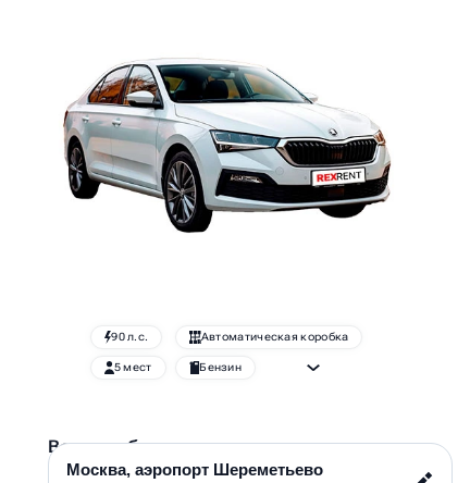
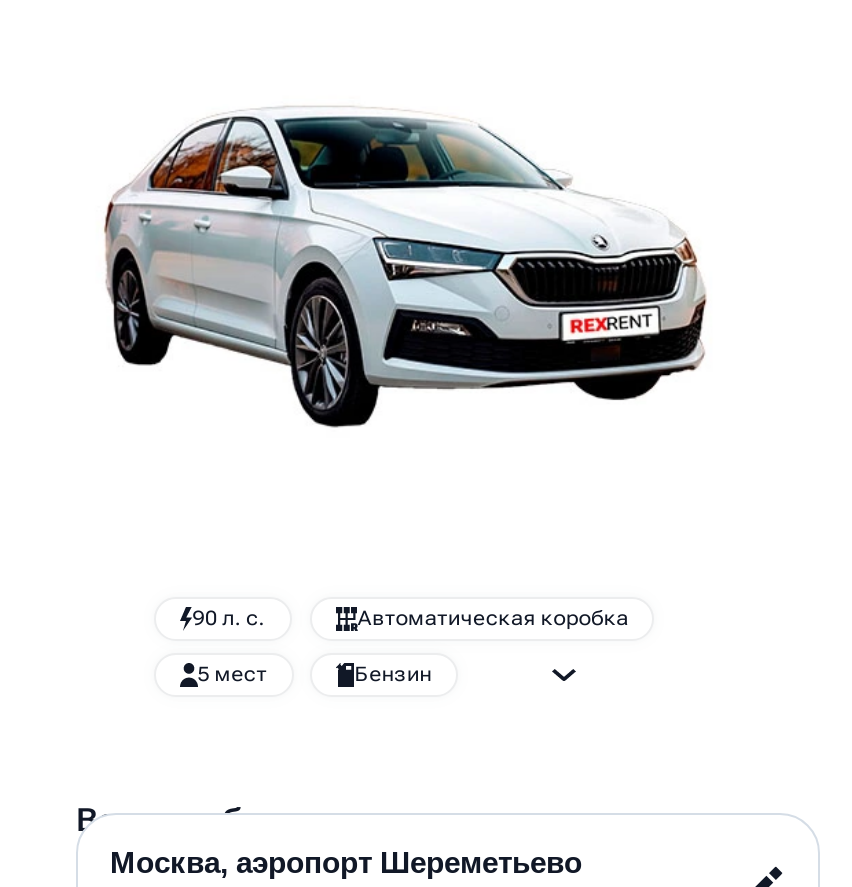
- 90 л.с.
+ 90 л. с.
